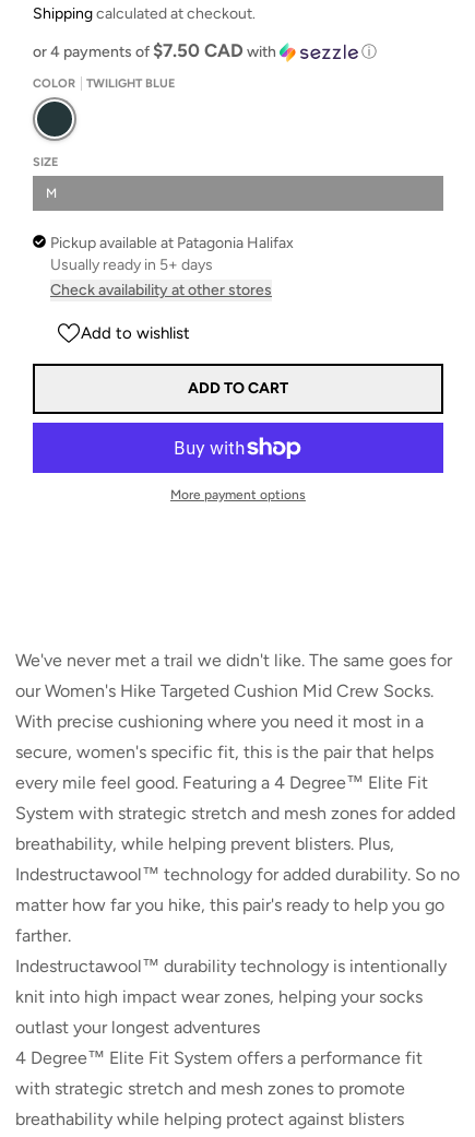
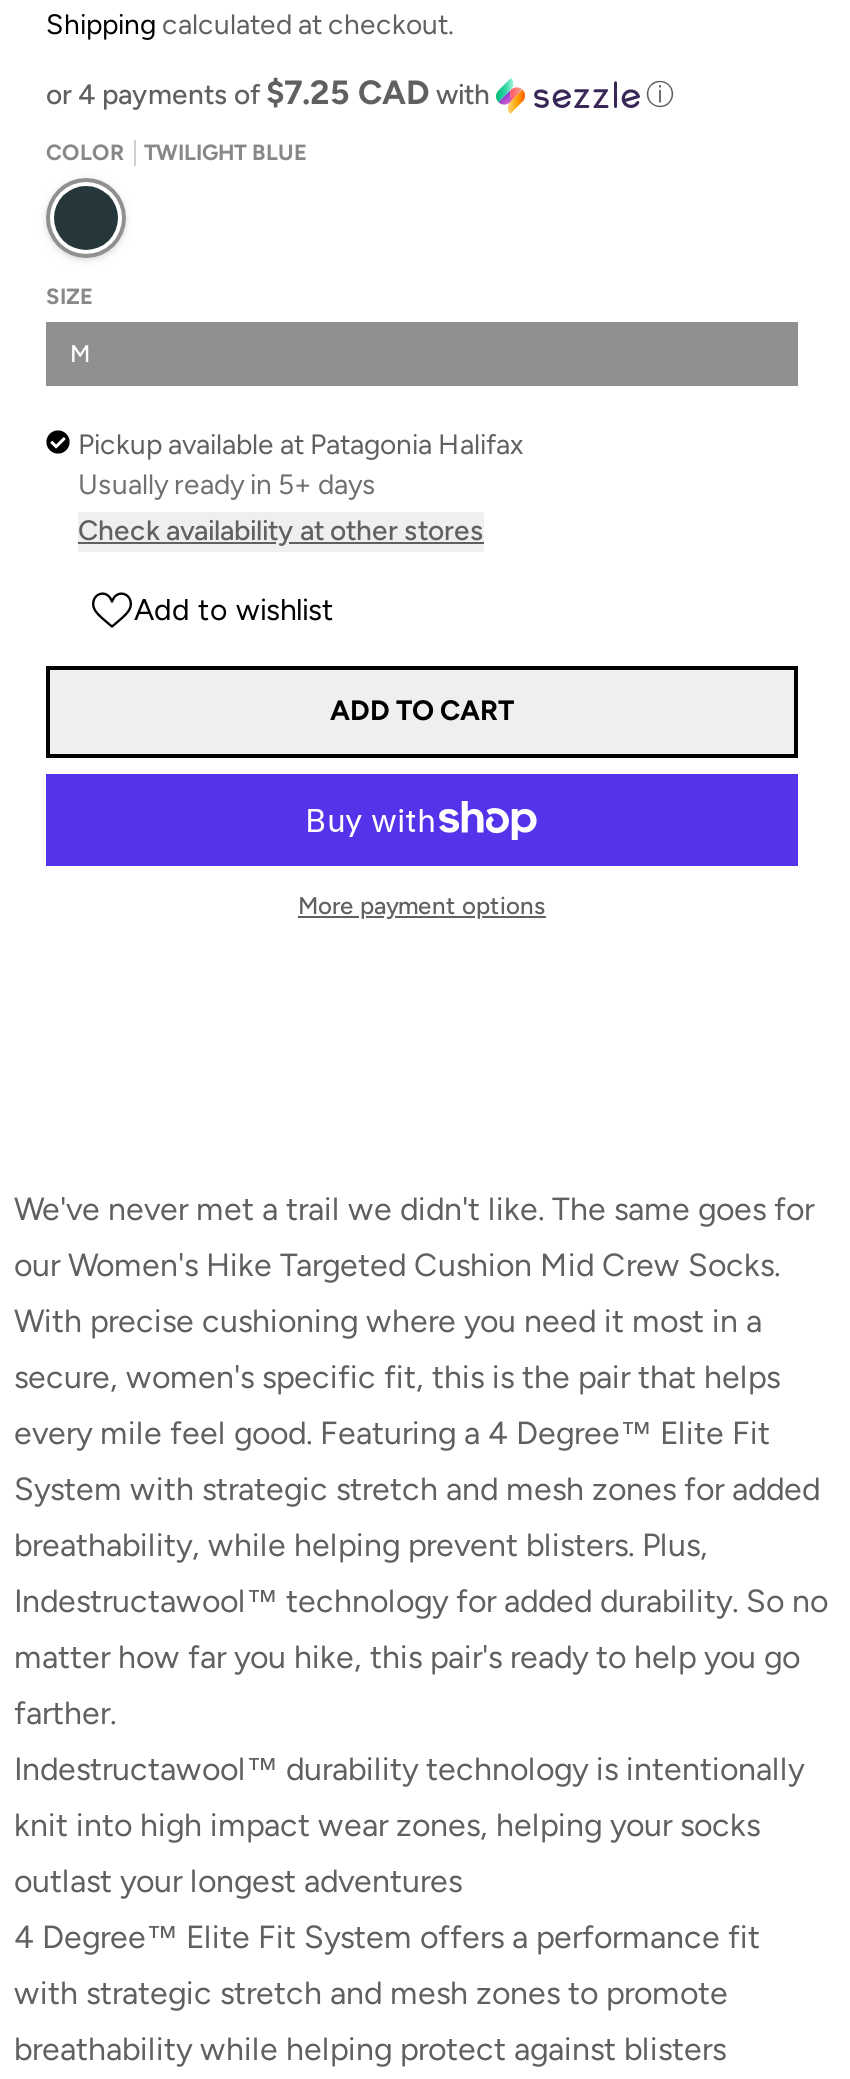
- or 4 payments of $7.50 CAD with
+ or 4 payments of $7.25 CAD with
